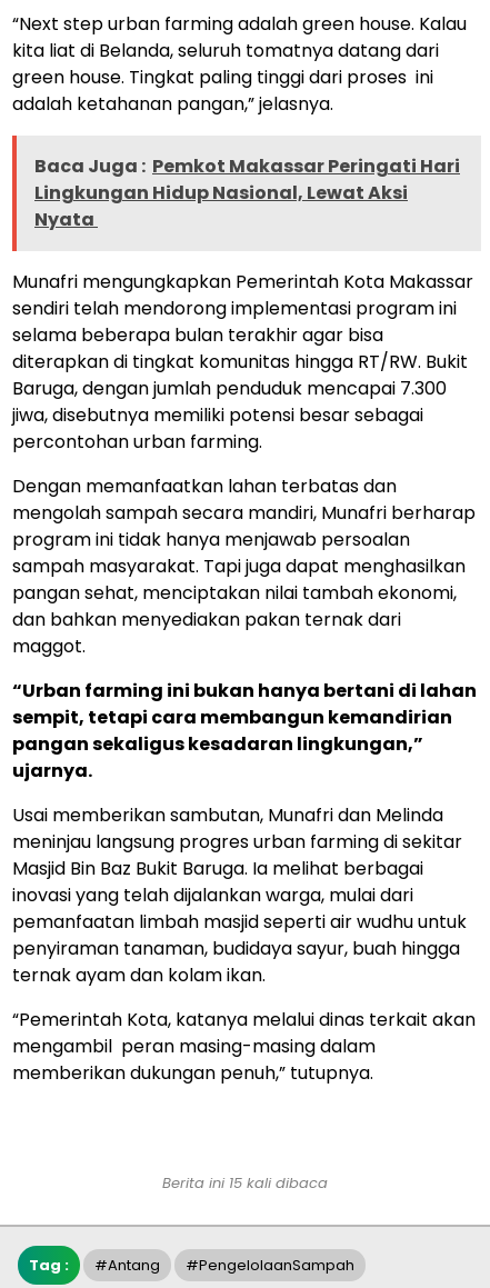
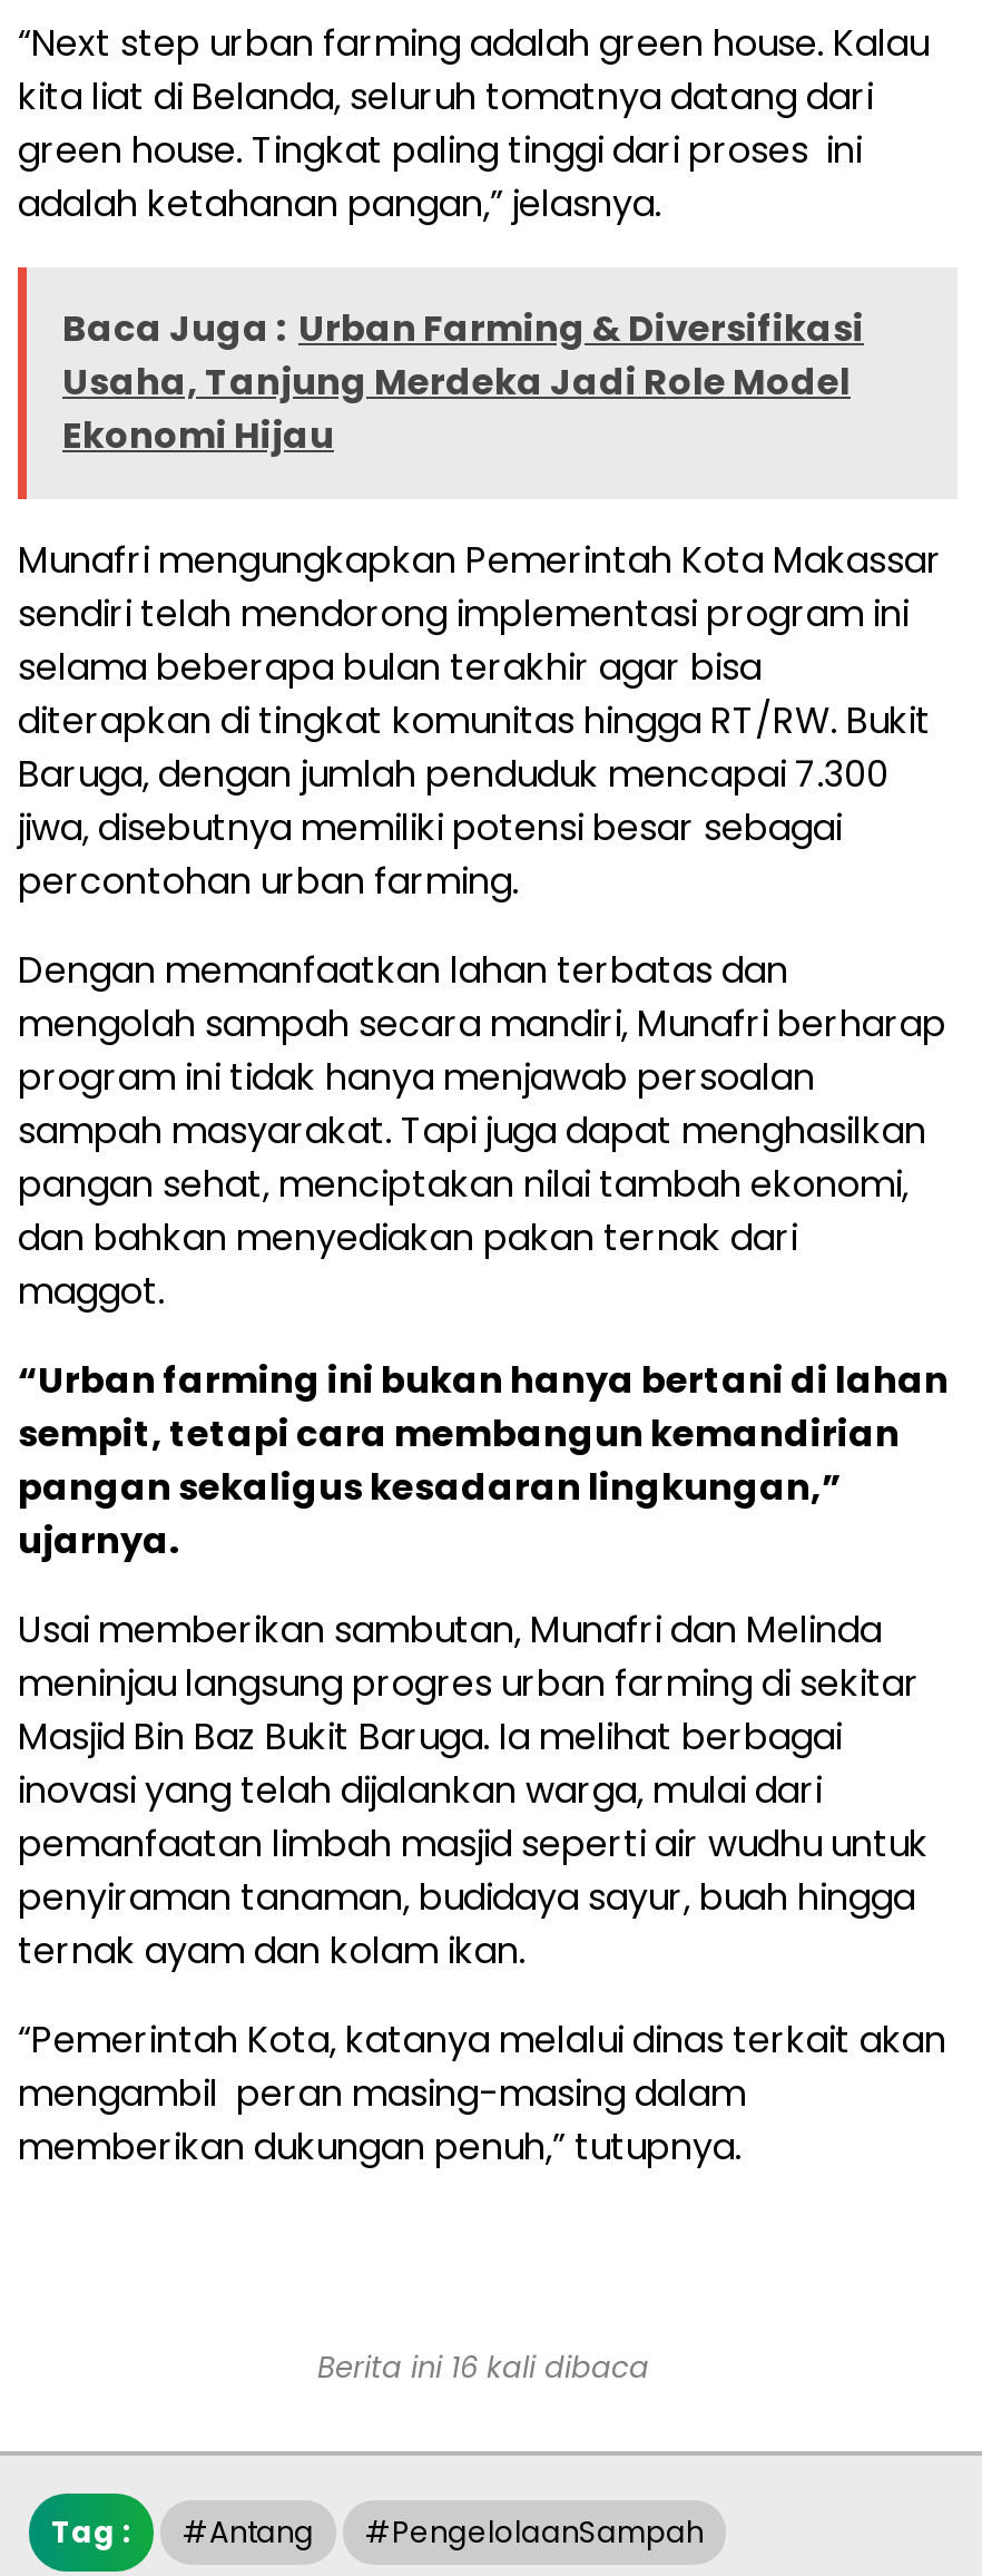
- Baca Juga : Pemkot Makassar Peringati Hari
- Lingkungan Hidup Nasional, Lewat Aksi
- Nyata
+ Baca Juga : Urban Farming & Diversifikasi
+ Usaha, Tanjung Merdeka Jadi Role Model
+ Ekonomi Hijau

- Berita ini 15 kali dibaca
+ Berita ini 16 kali dibaca
